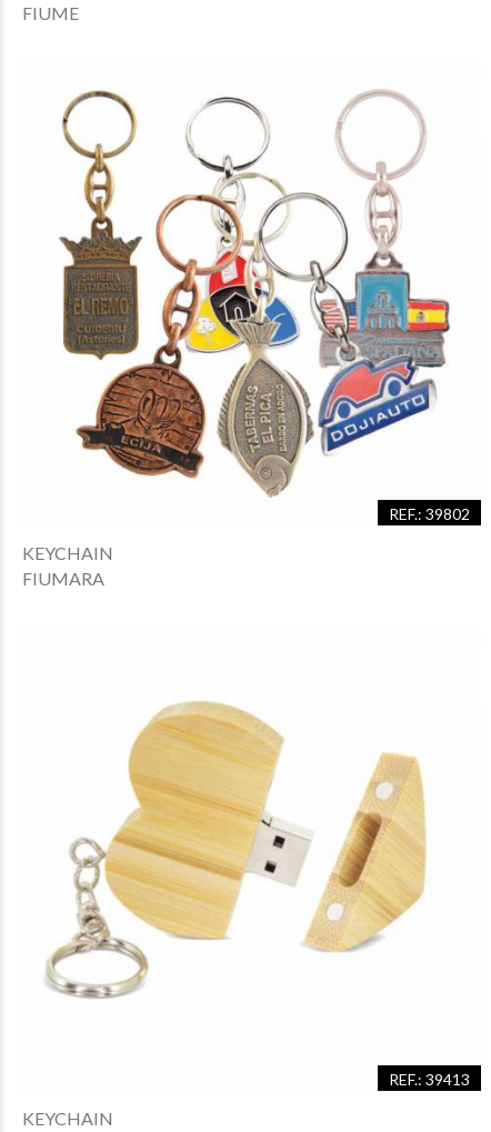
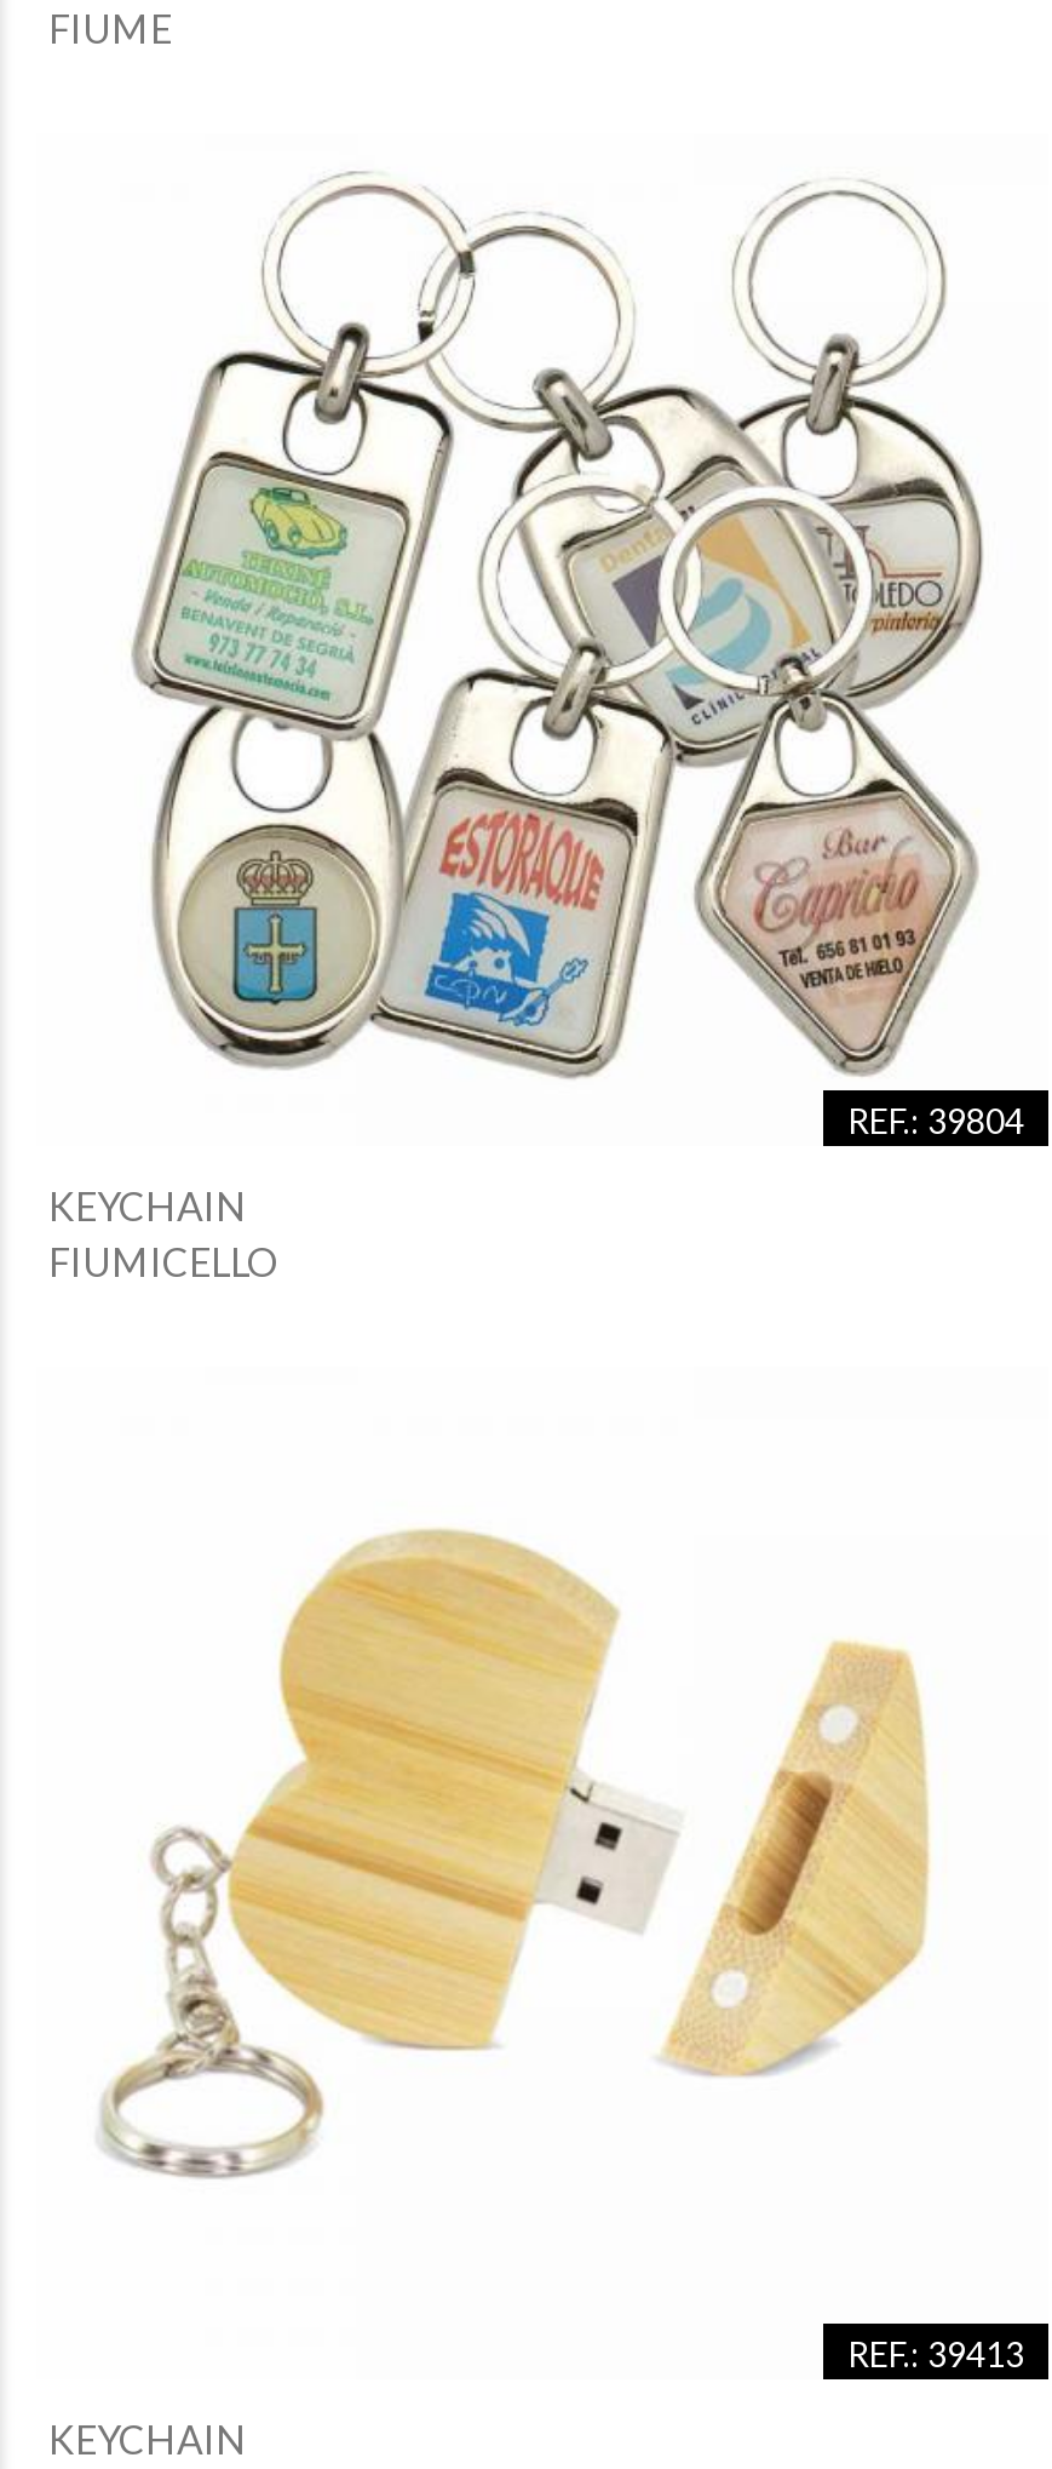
- [image]
- REF.: 39802
+ [image]
+ REF.: 39804

- FIUMARA
+ FIUMICELLO
